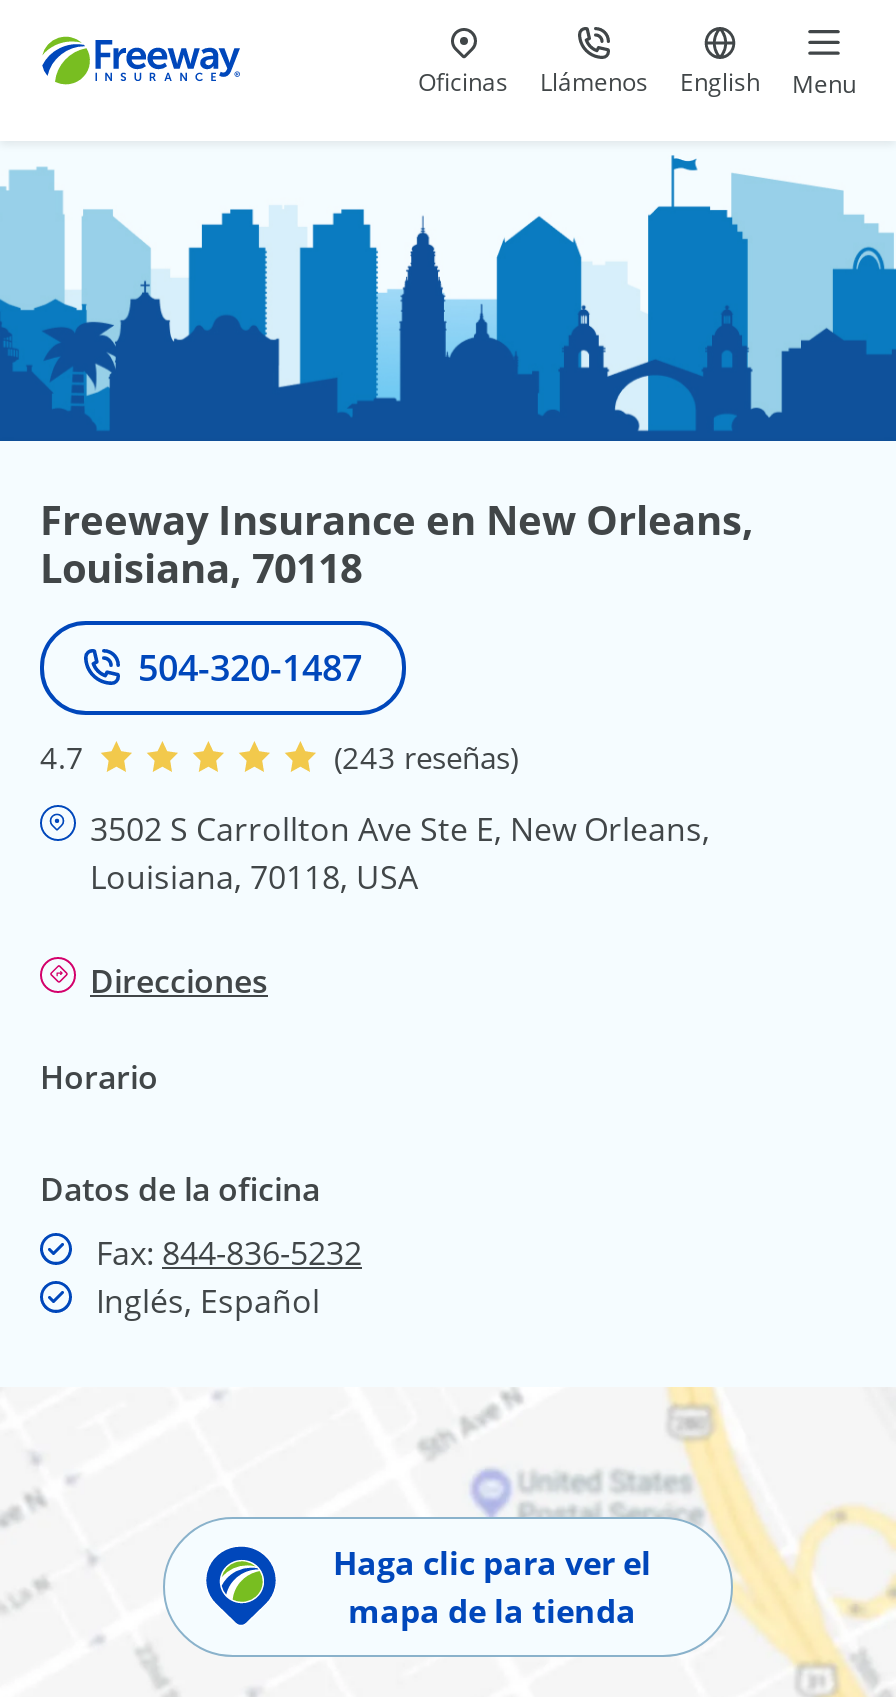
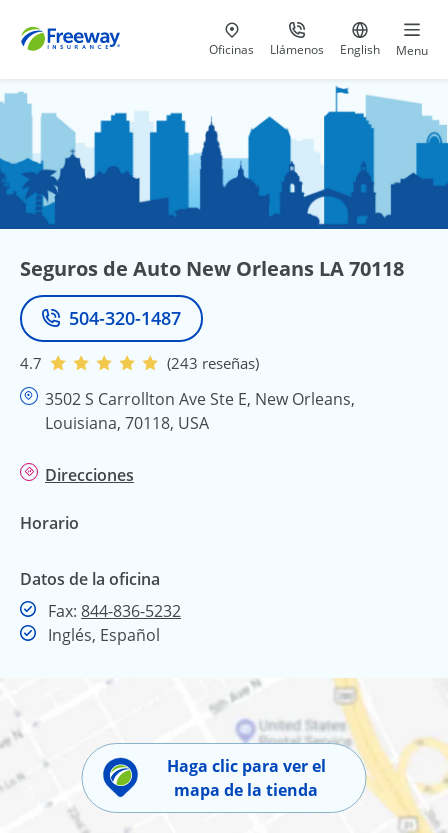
- Freeway Insurance en New Orleans,
- Louisiana, 70118
+ Seguros de Auto New Orleans LA 70118
